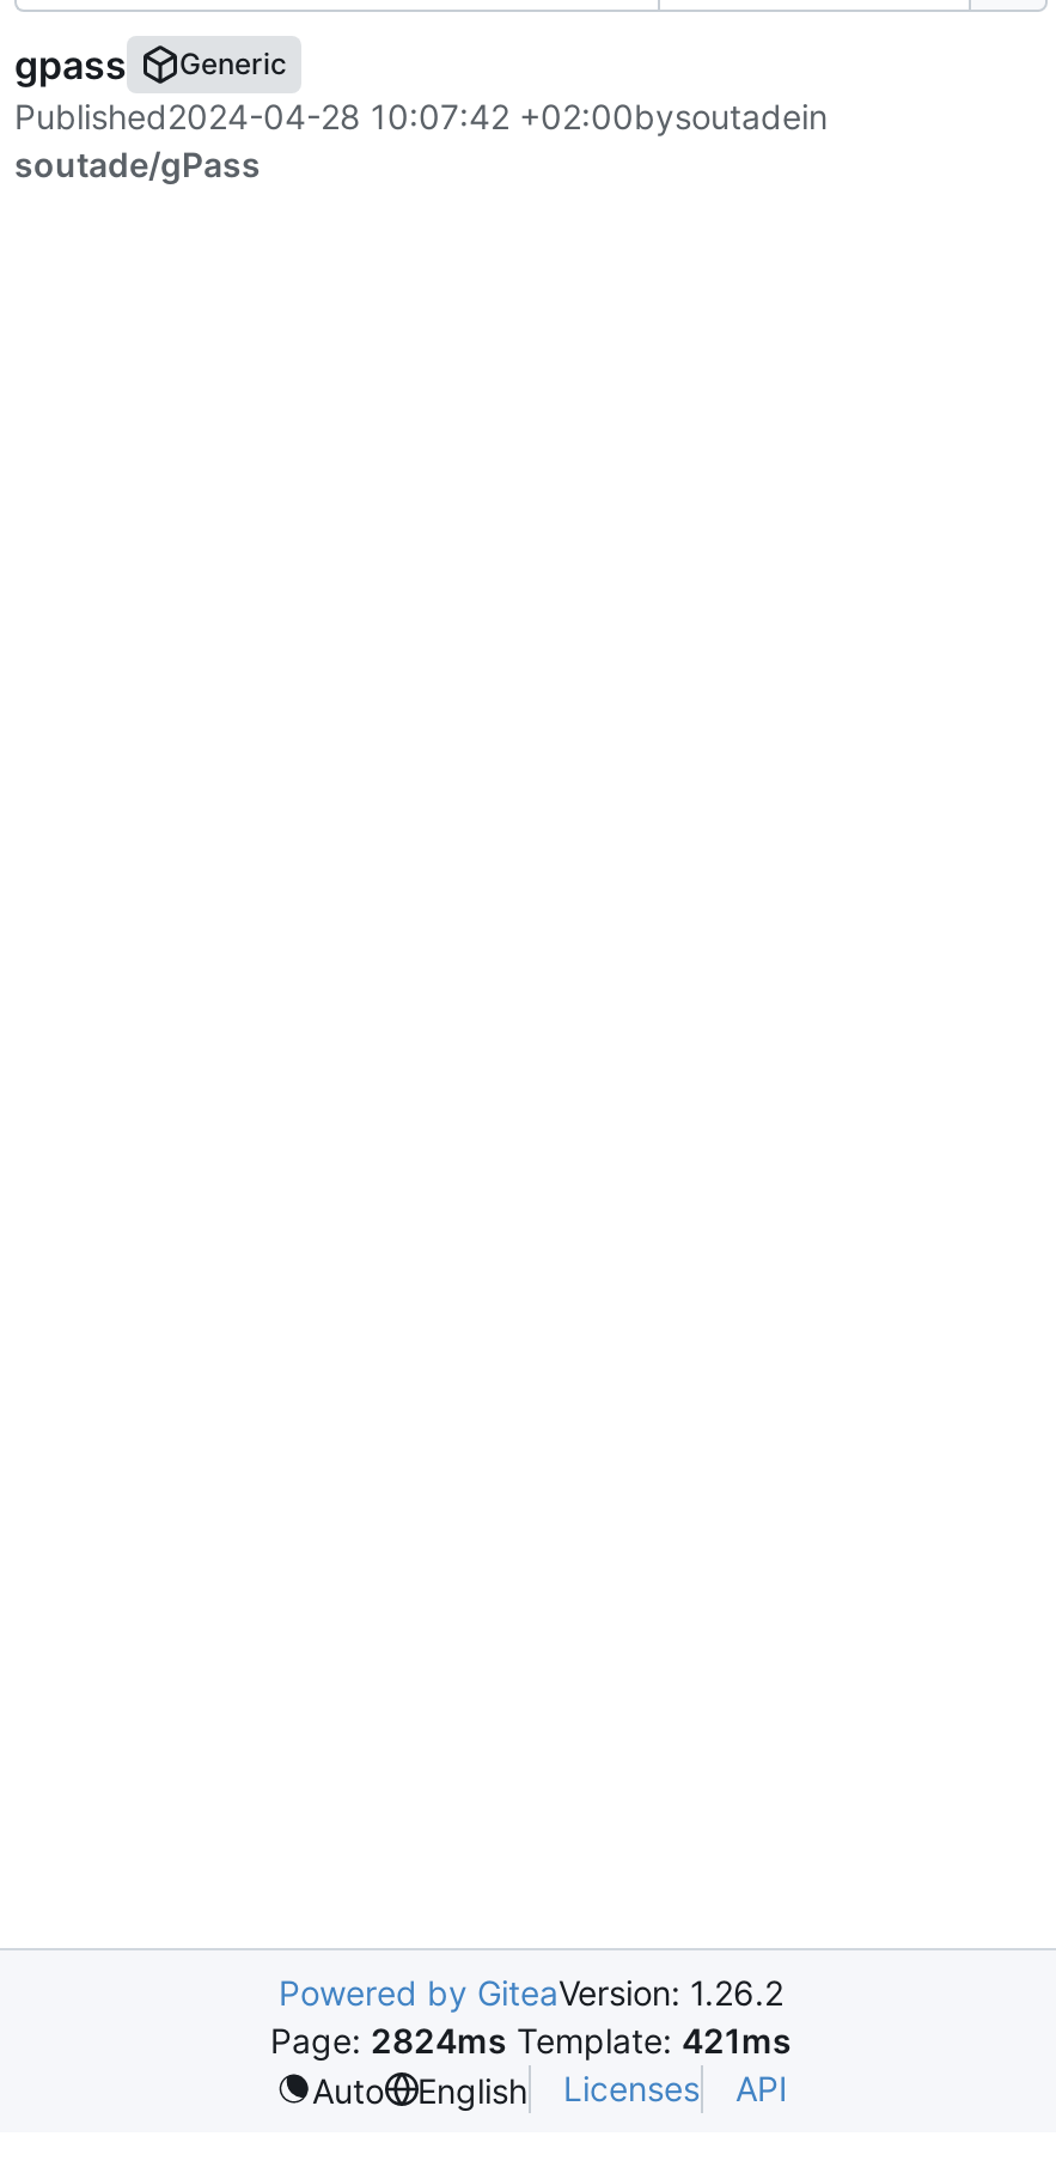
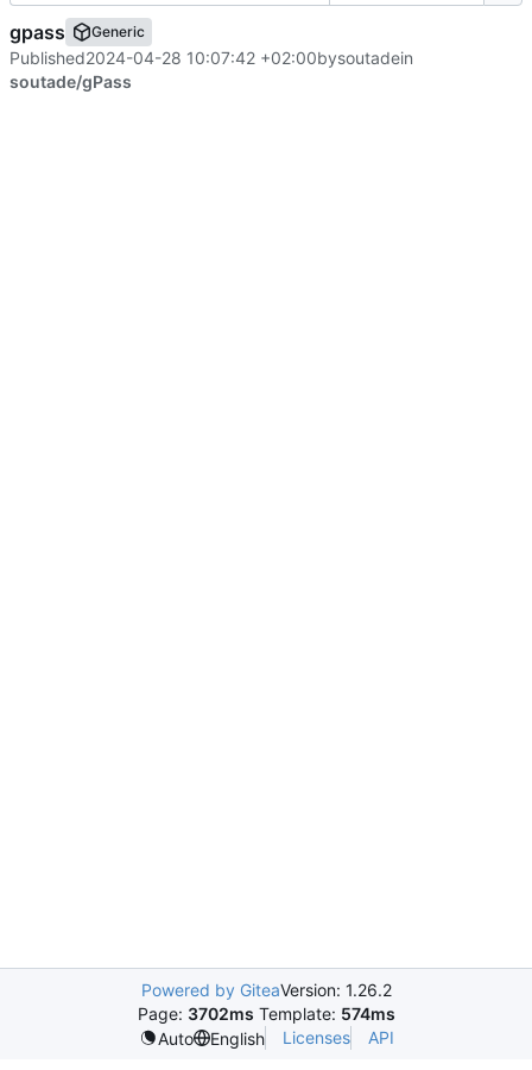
- Page: 2824ms Template: 421ms
+ Page: 3702ms Template: 574ms
